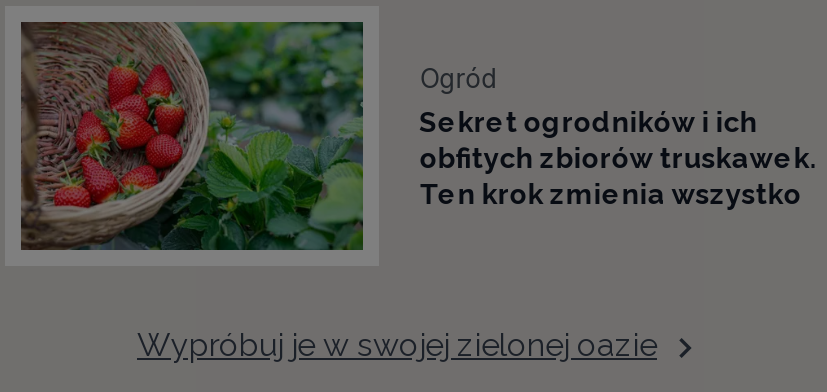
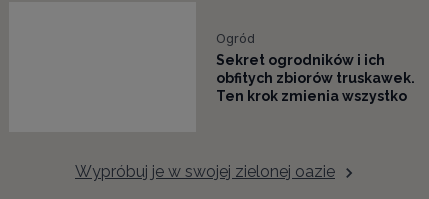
- [image]
